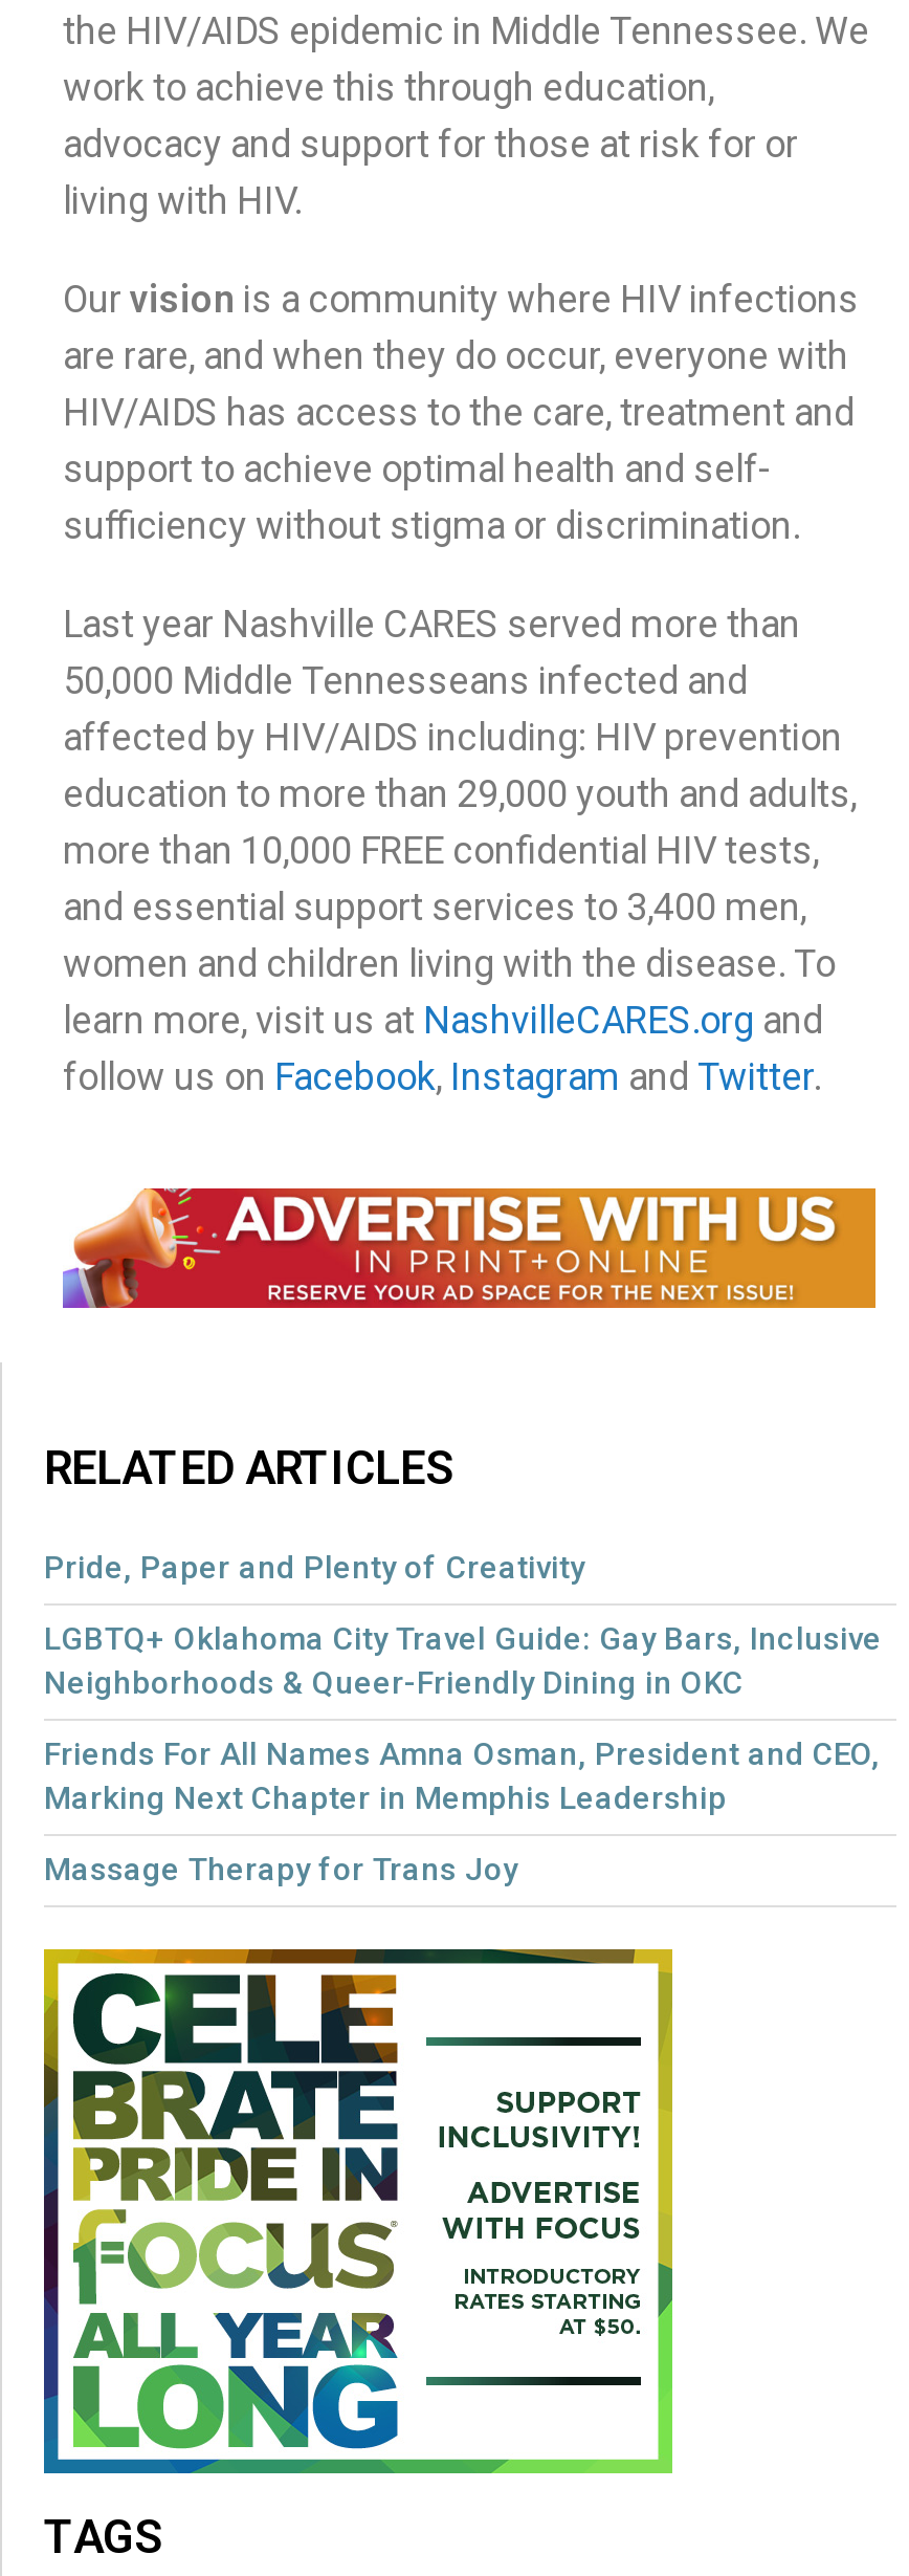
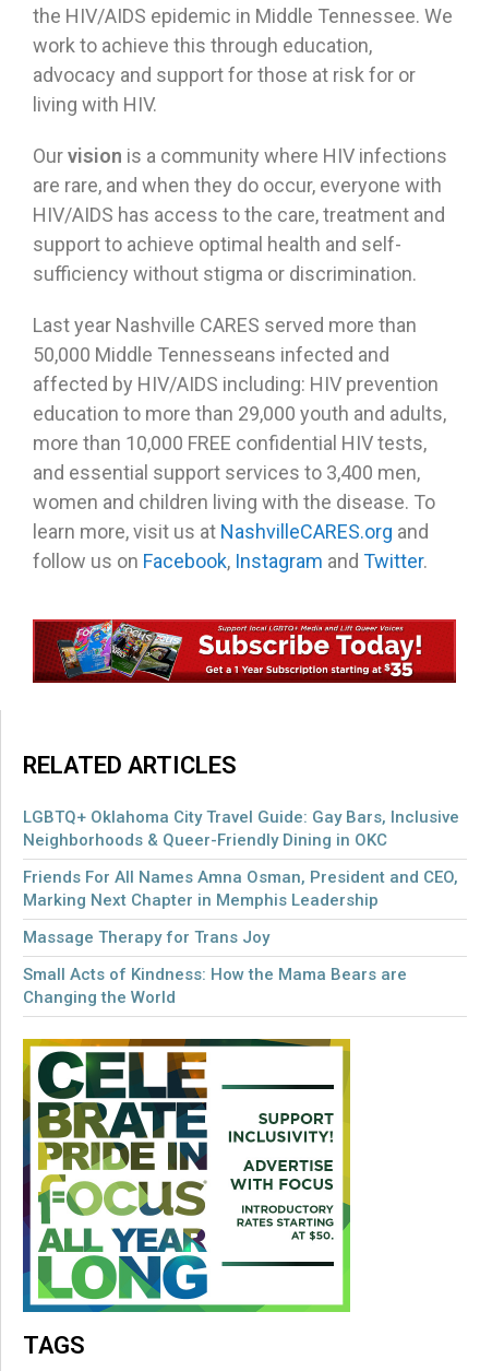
- [image]
+ [image]

- Pride, Paper and Plenty of Creativity

moved up: LGBTQ+ Oklahoma City Travel Guide: Gay Bars, Inclusive | Neighborhoods & Queer-Friendly Dining in OKC | Friends For All Names Amna Osman, President and CEO, | Marking Next Chapter in Memphis Leadership | Massage Therapy for Trans Joy

+ Small Acts of Kindness: How the Mama Bears are
+ Changing the World
